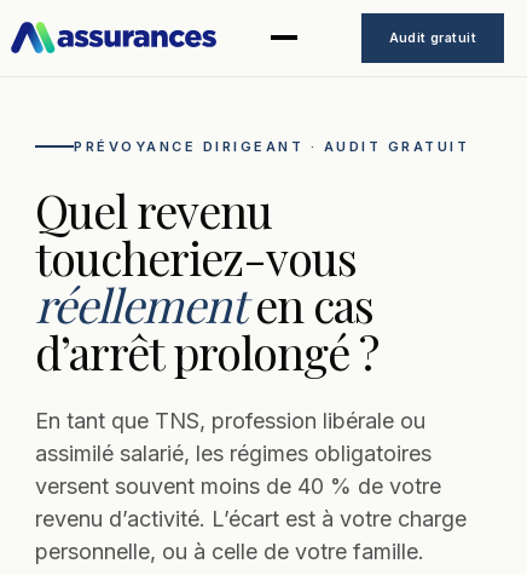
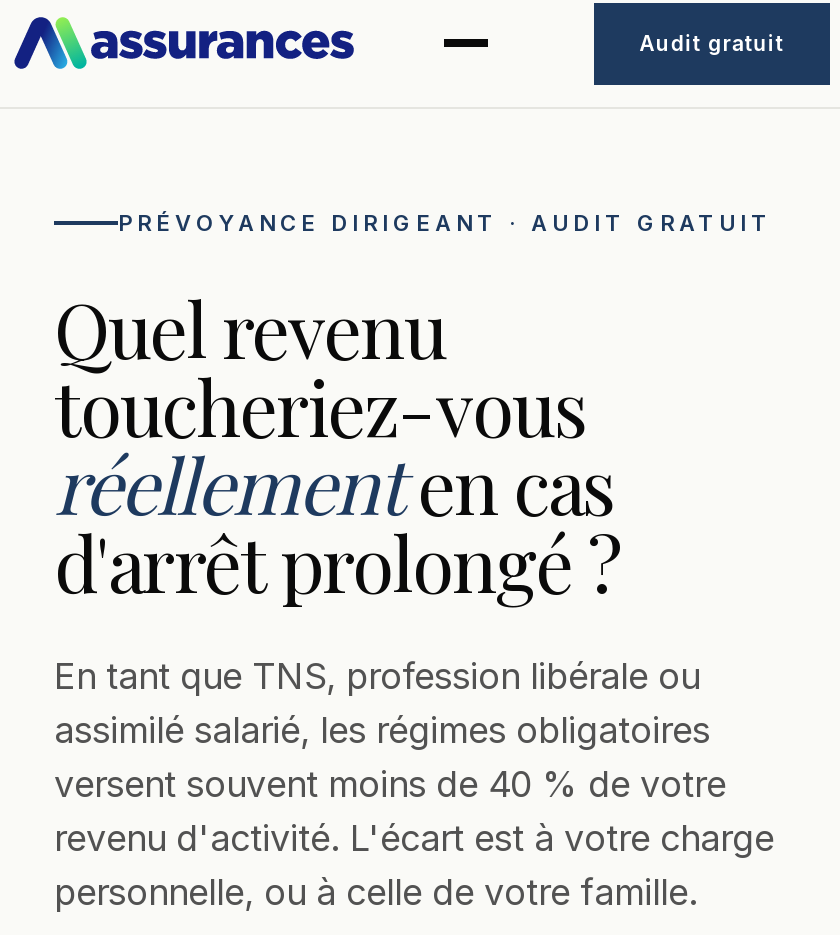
- d’arrêt prolongé ?
+ d'arrêt prolongé ?

- revenu d’activité. L’écart est à votre charge
+ revenu d'activité. L'écart est à votre charge
